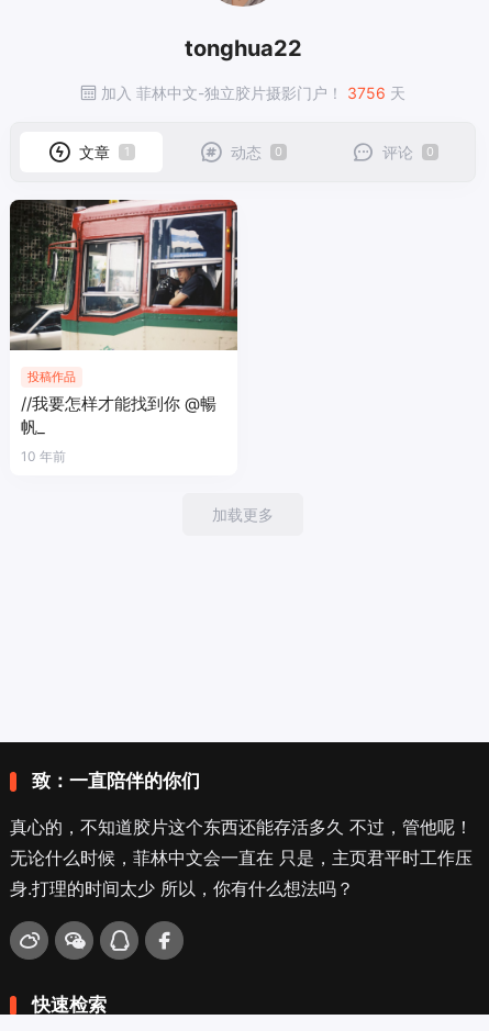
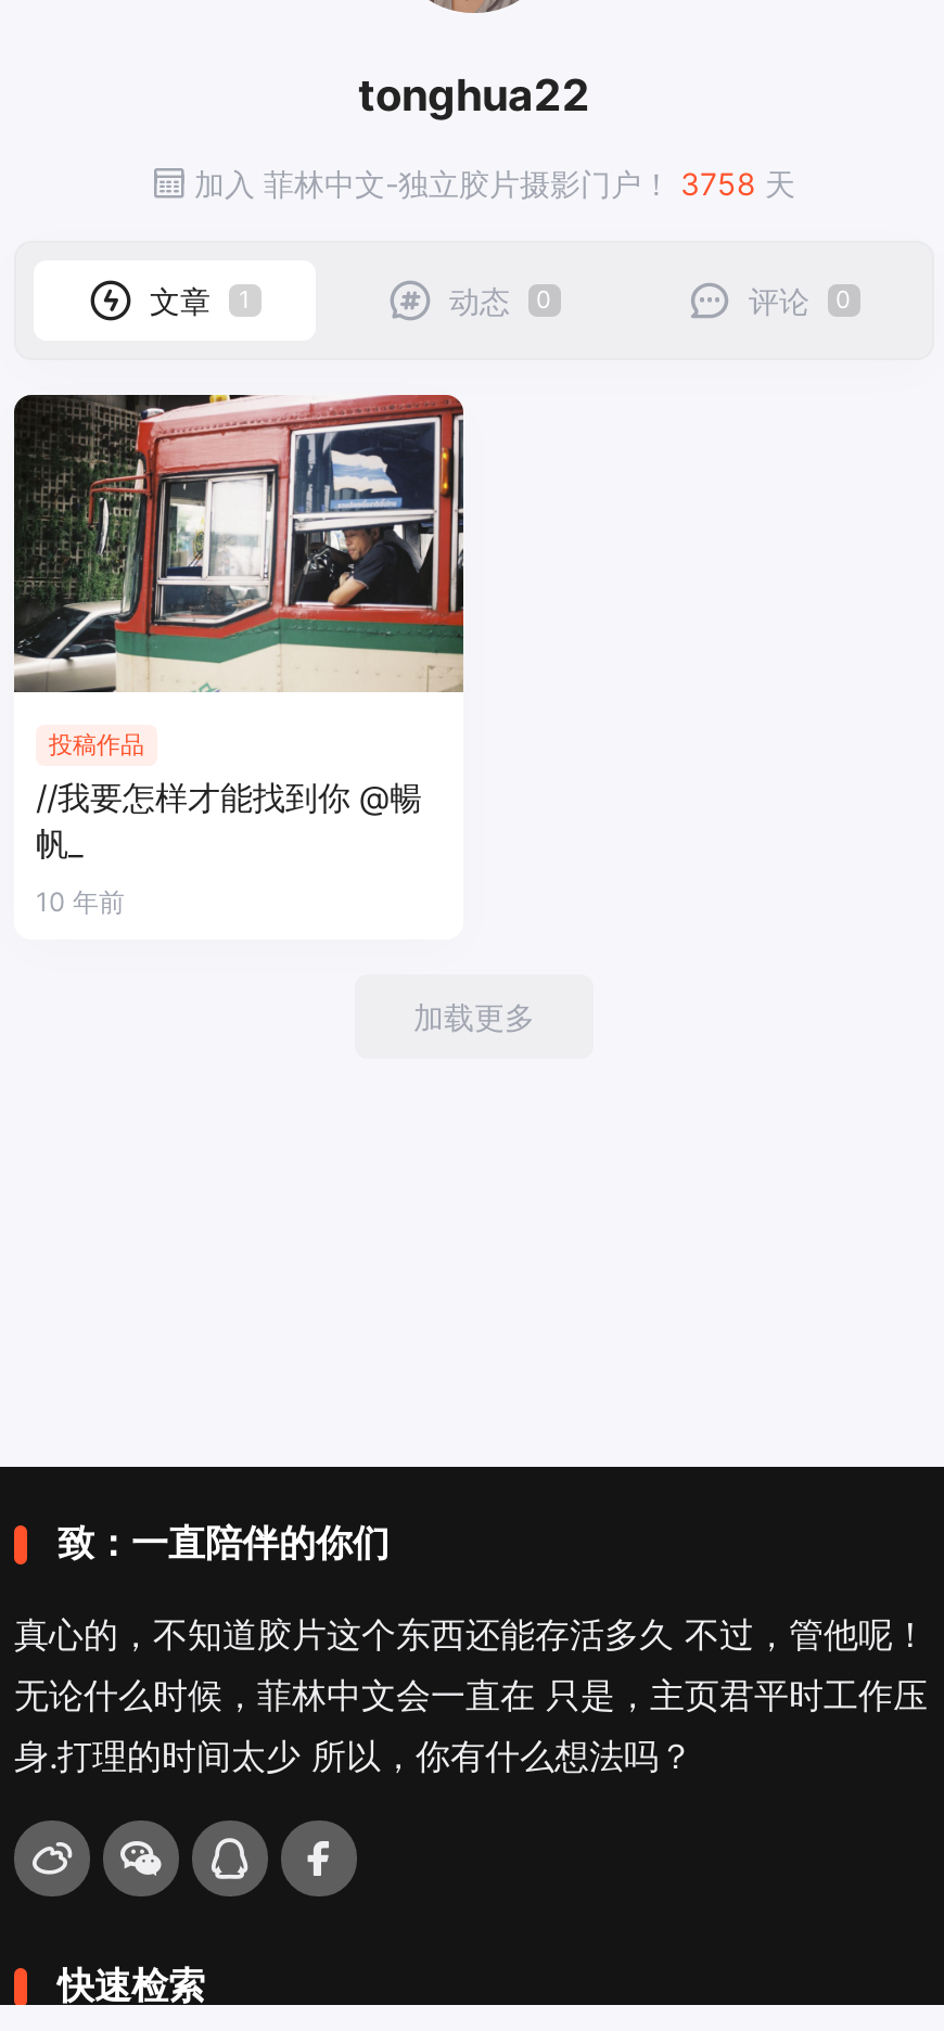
- 加入 菲林中文-独立胶片摄影门户！ 3756 天
+ 加入 菲林中文-独立胶片摄影门户！ 3758 天
